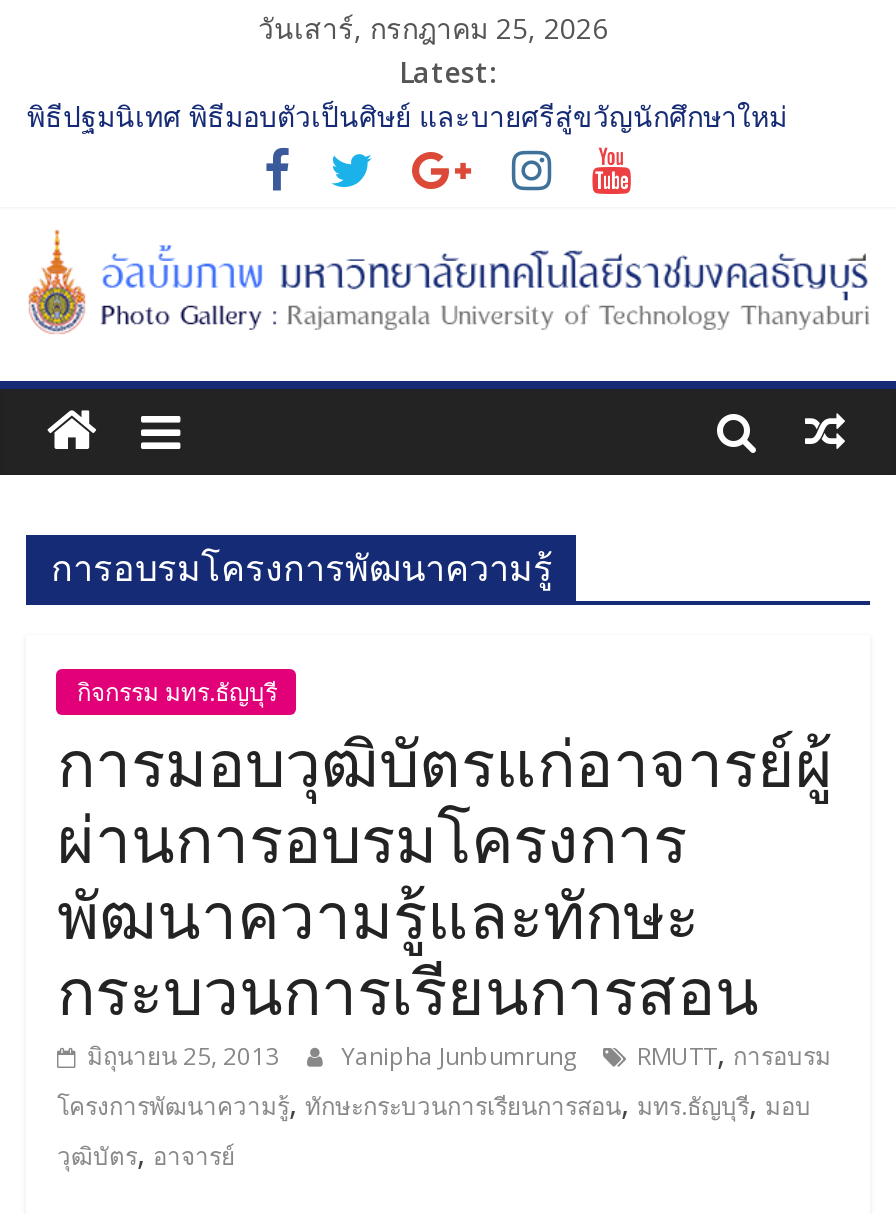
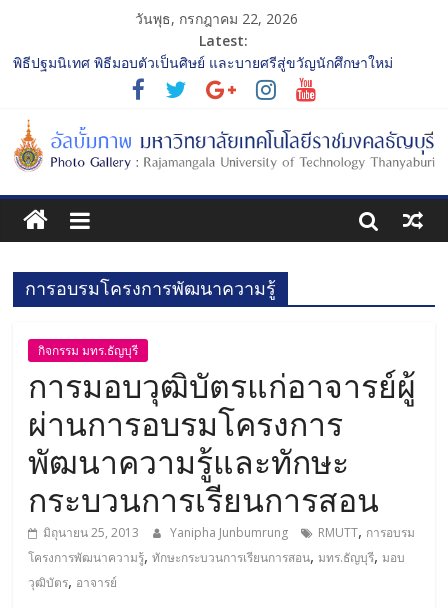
- วันเสาร์, กรกฎาคม 25, 2026
+ วันพุธ, กรกฎาคม 22, 2026
